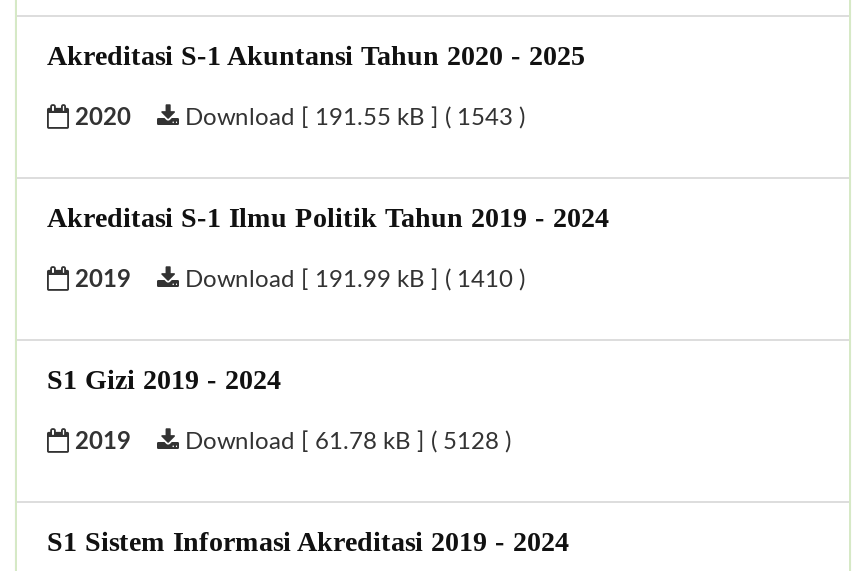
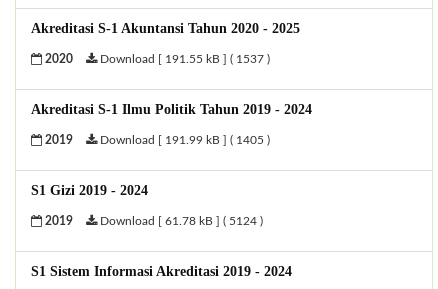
- 2020 Download [ 191.55 kB ] ( 1543 )
+ 2020 Download [ 191.55 kB ] ( 1537 )

- 2019 Download [ 191.99 kB ] ( 1410 )
+ 2019 Download [ 191.99 kB ] ( 1405 )

- 2019 Download [ 61.78 kB ] ( 5128 )
+ 2019 Download [ 61.78 kB ] ( 5124 )
